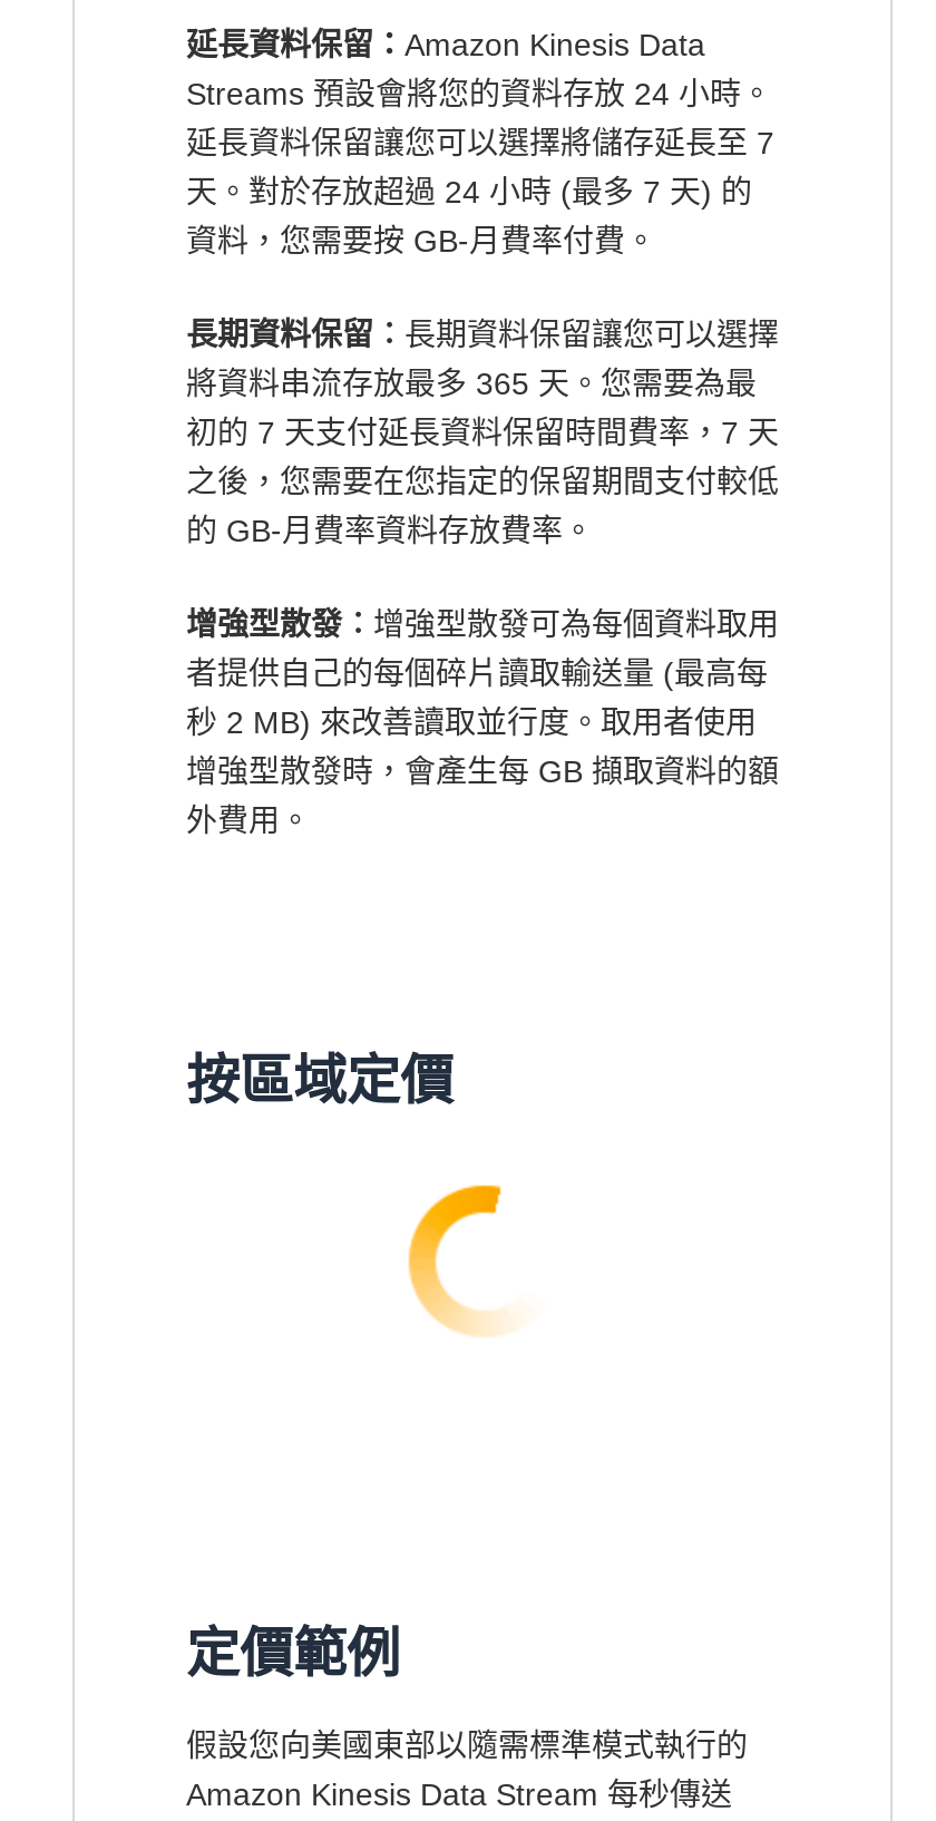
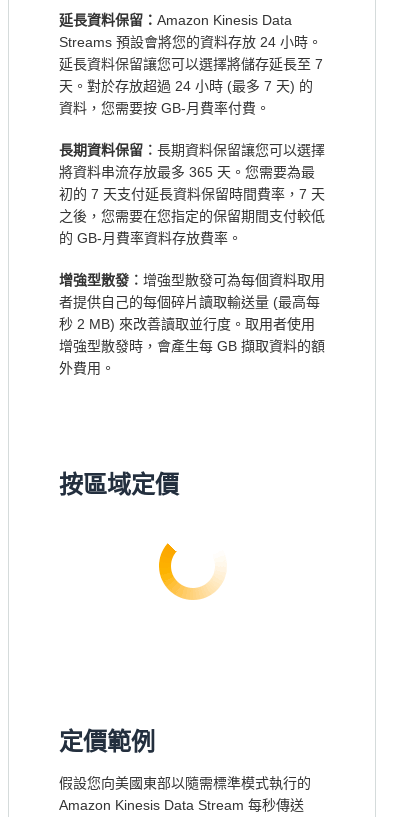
- [image]
+ [image]
